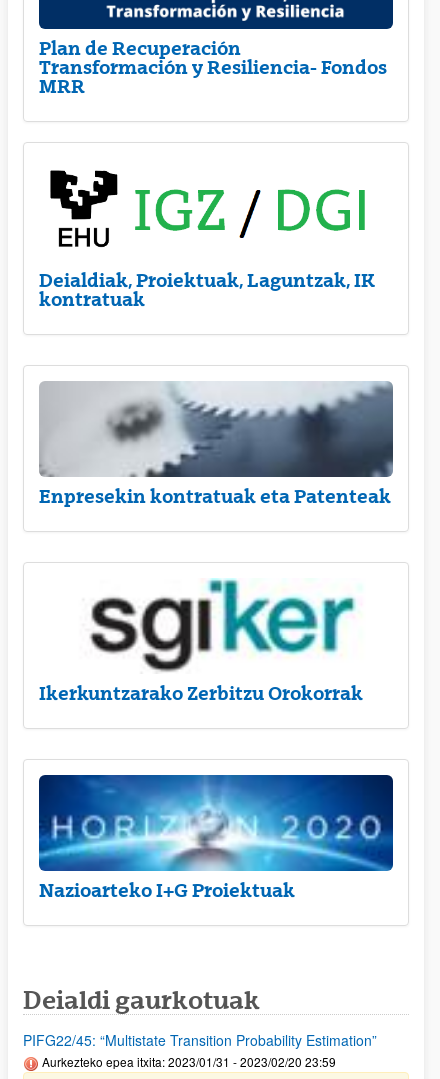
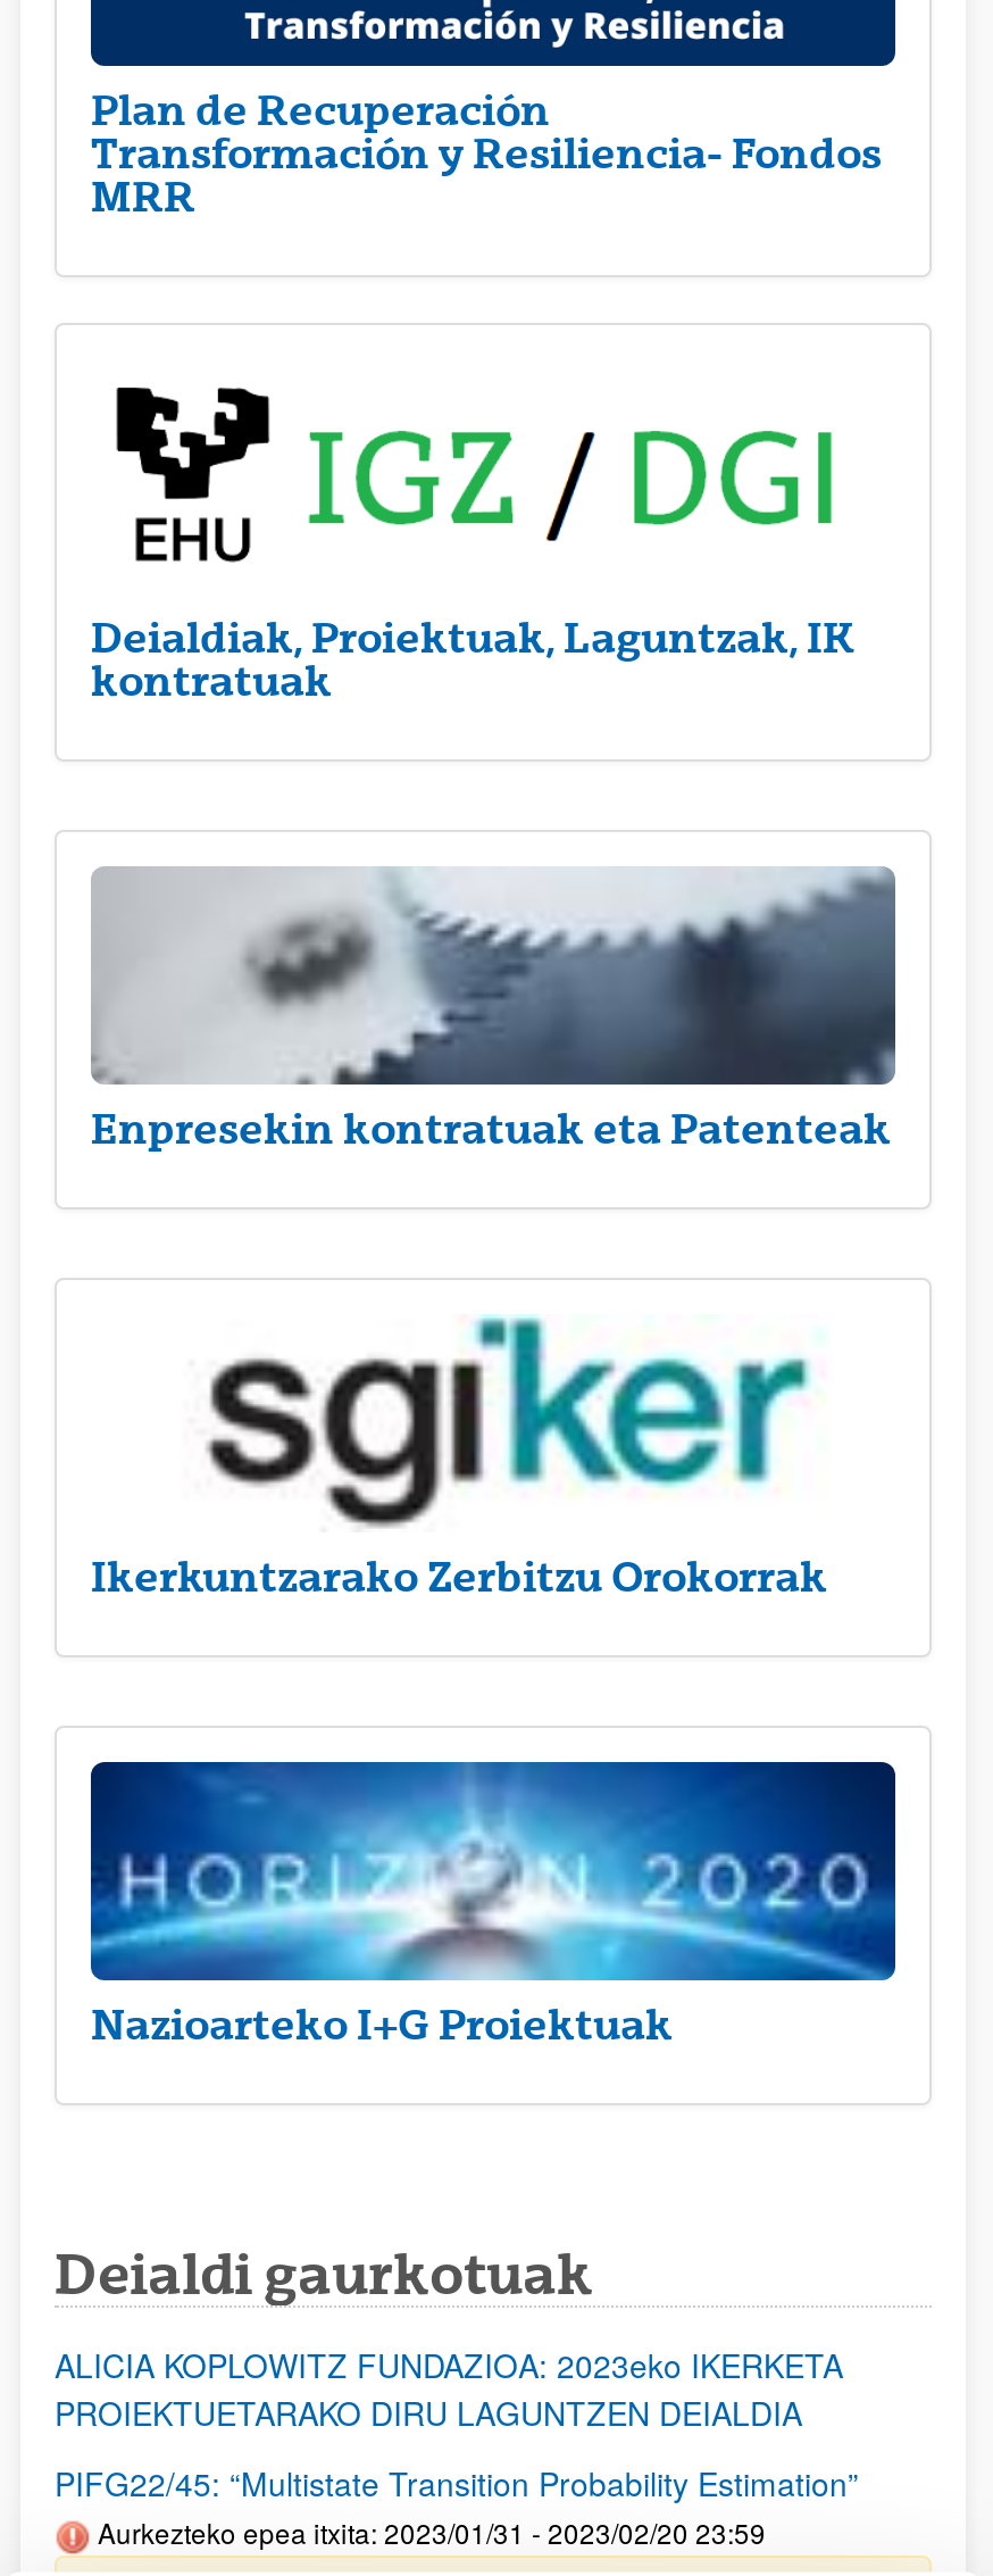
+ ALICIA KOPLOWITZ FUNDAZIOA: 2023eko IKERKETA
+ PROIEKTUETARAKO DIRU LAGUNTZEN DEIALDIA
